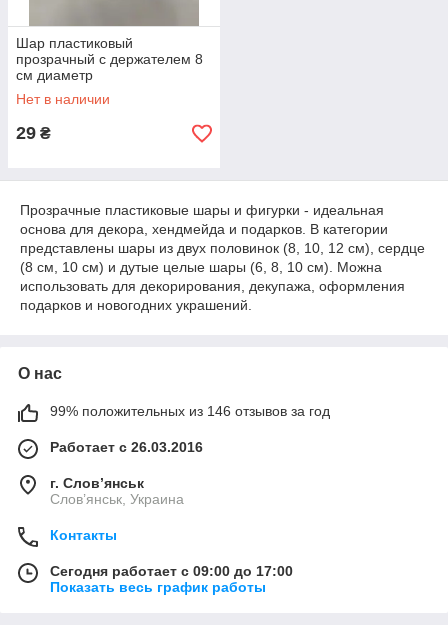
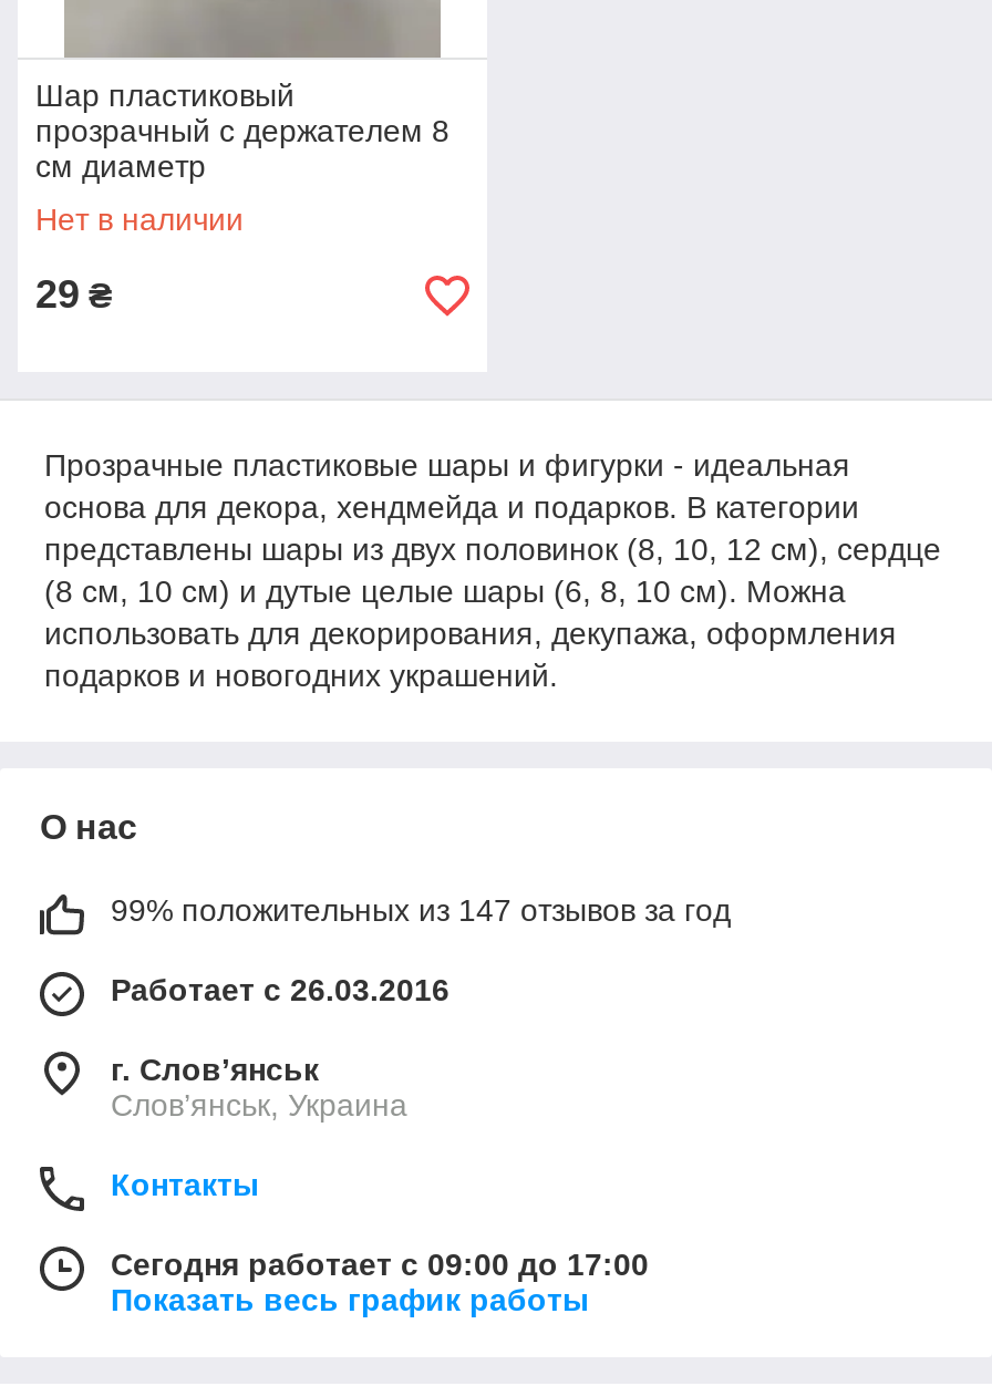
- 99% положительных из 146 отзывов за год
+ 99% положительных из 147 отзывов за год
